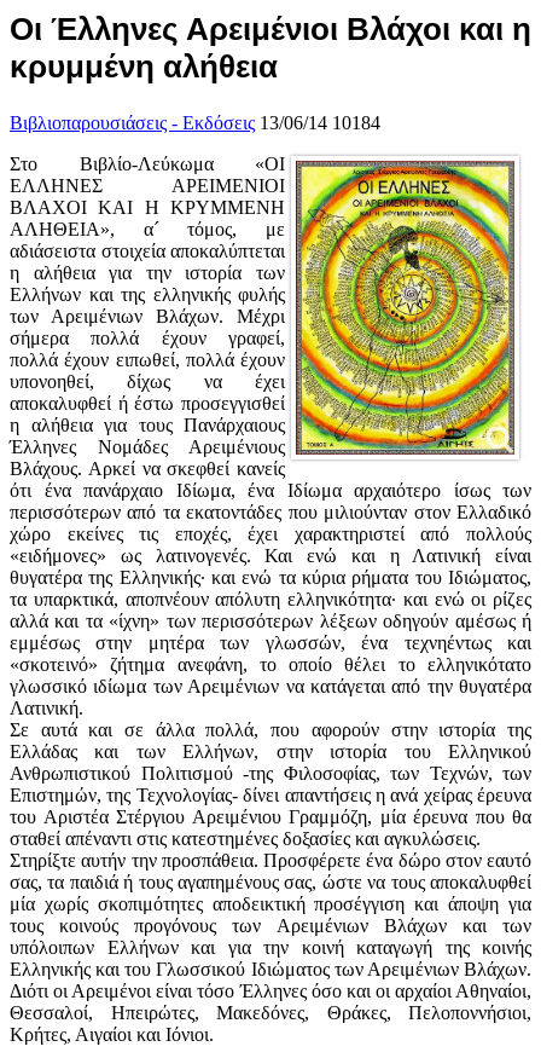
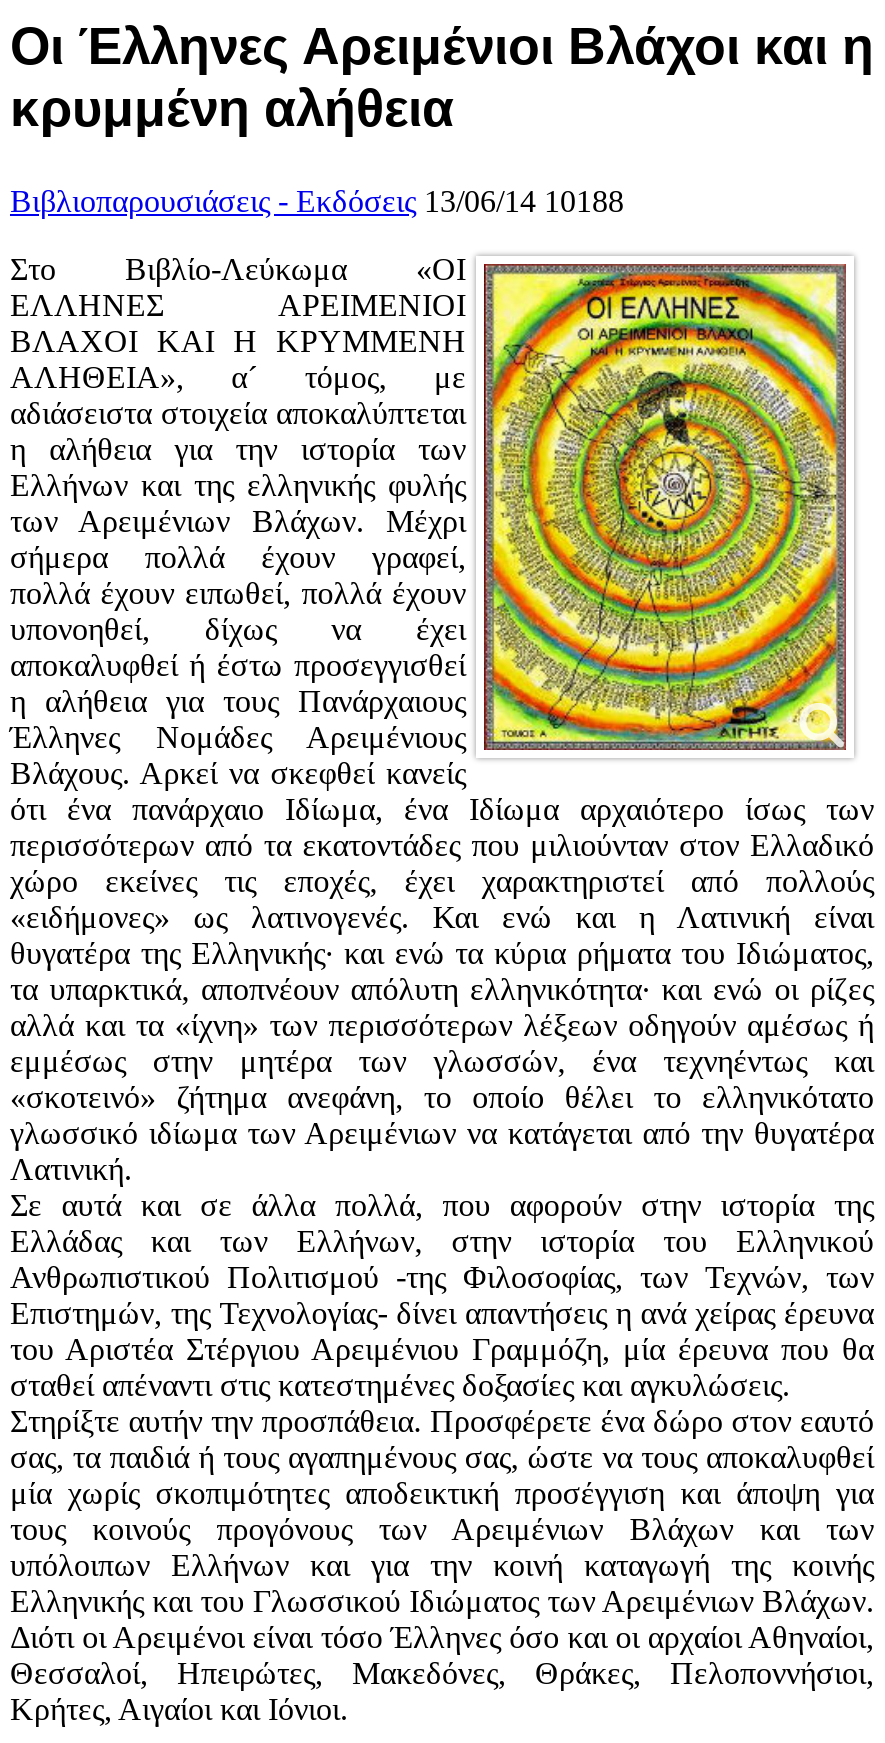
- Βιβλιοπαρουσιάσεις - Εκδόσεις 13/06/14 10184
+ Βιβλιοπαρουσιάσεις - Εκδόσεις 13/06/14 10188
